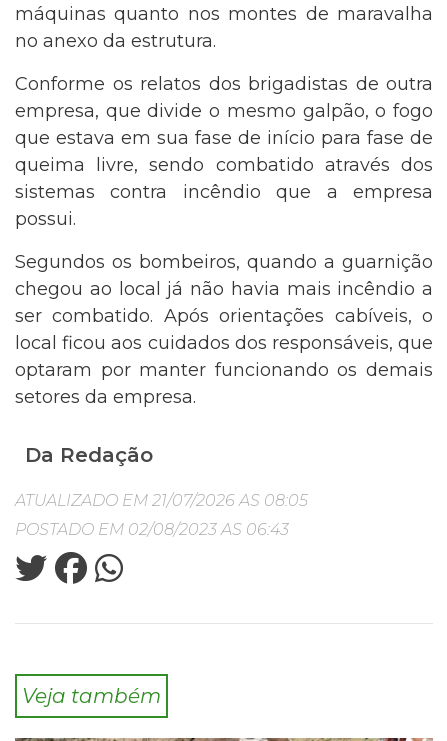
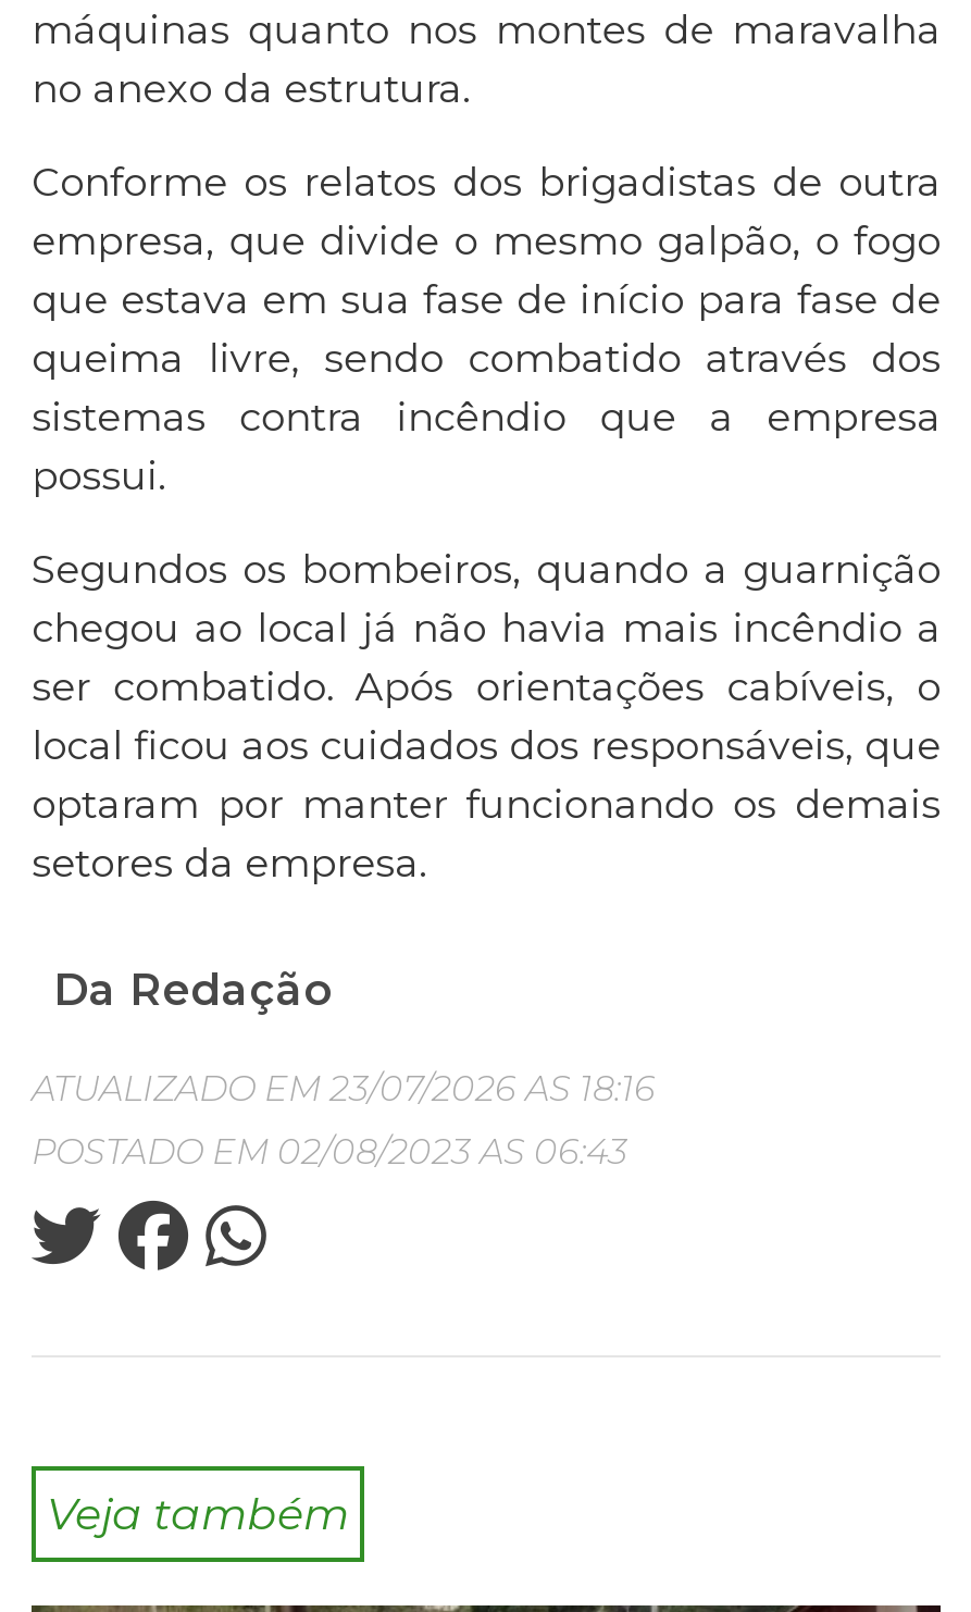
- ATUALIZADO EM 21/07/2026 AS 08:05
+ ATUALIZADO EM 23/07/2026 AS 18:16
